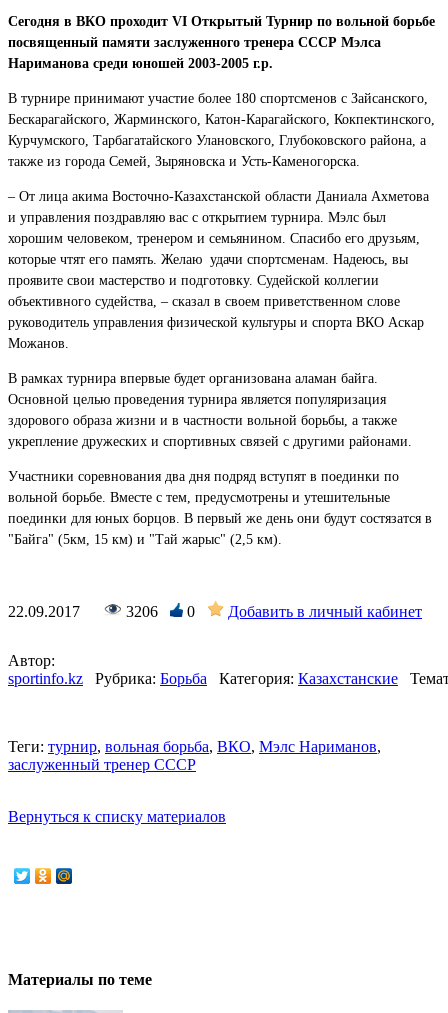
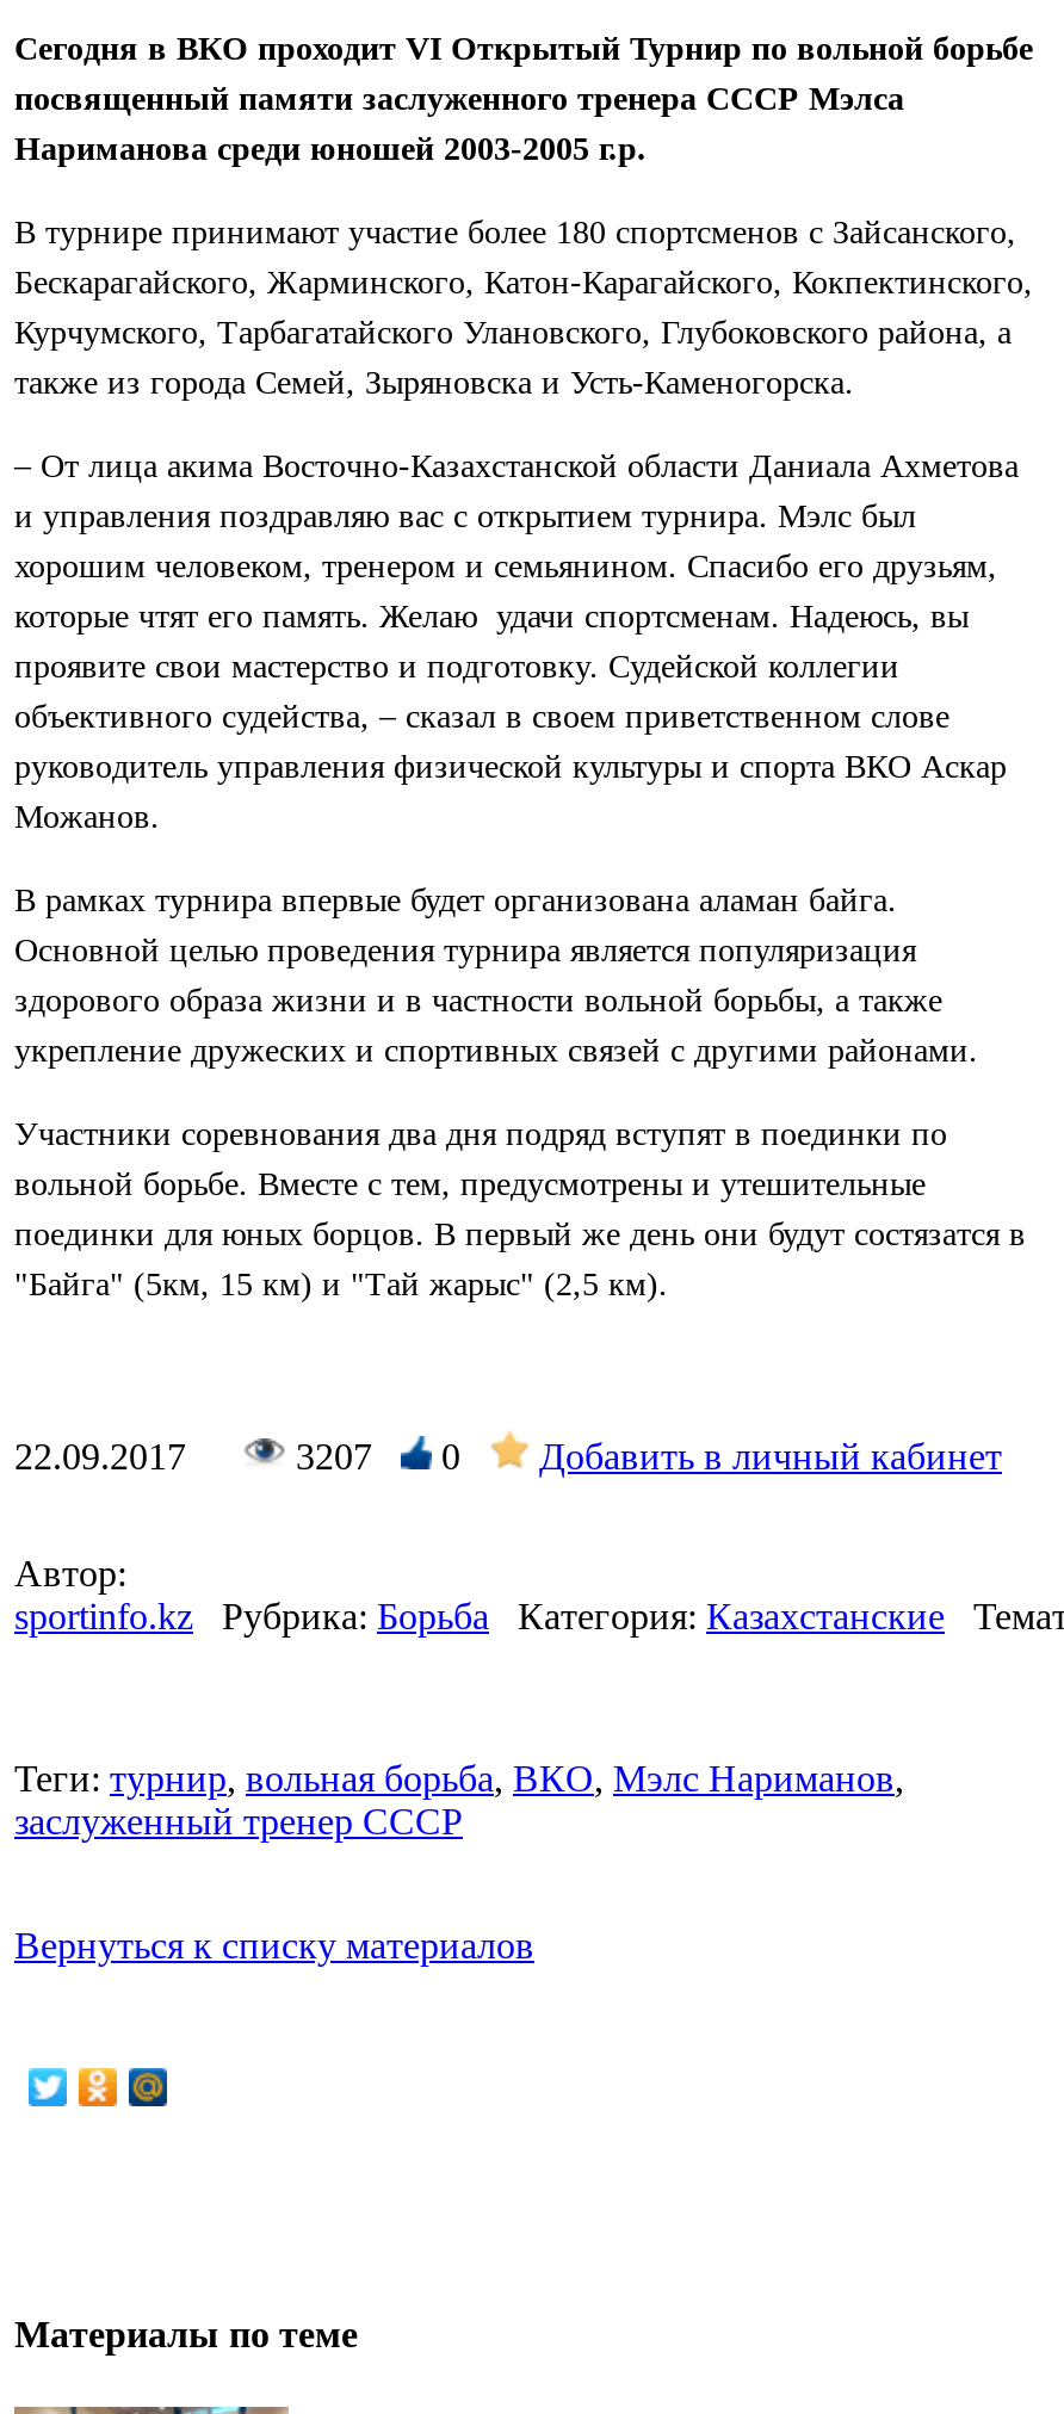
- 3206 0 Добавить в личный кабинет
+ 3207 0 Добавить в личный кабинет
